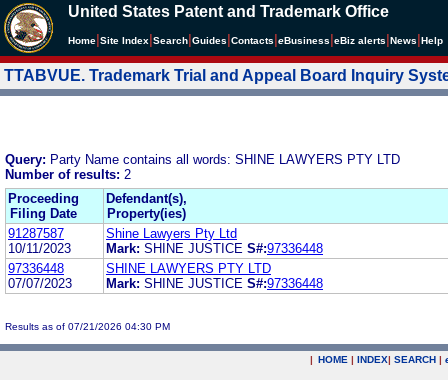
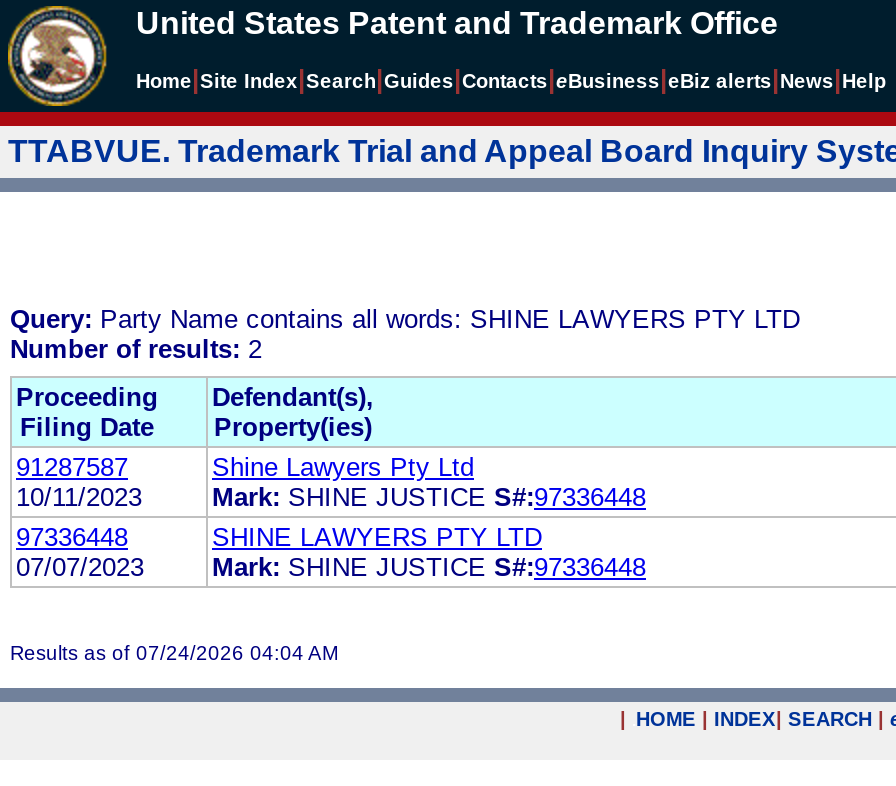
- Results as of 07/21/2026 04:30 PM
+ Results as of 07/24/2026 04:04 AM
